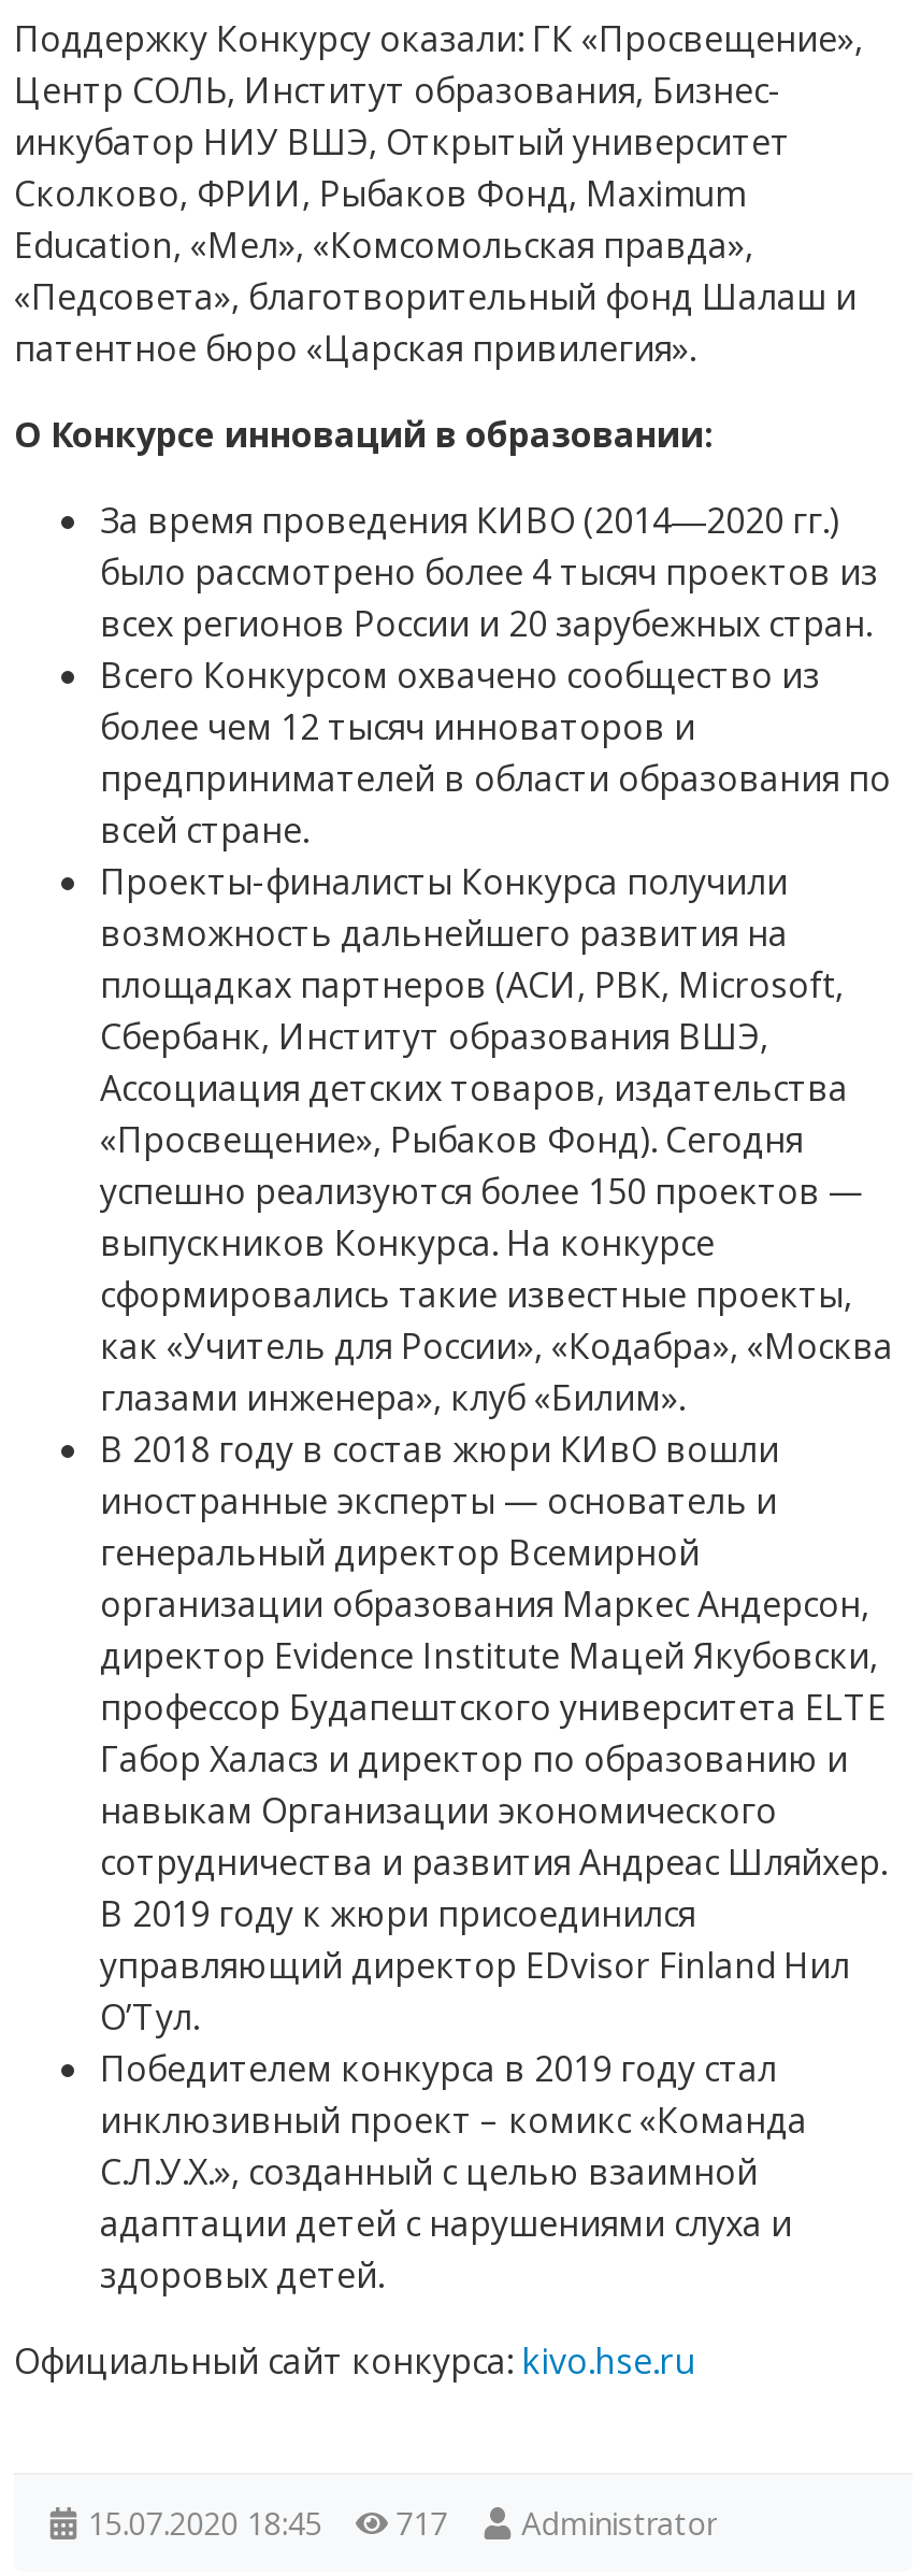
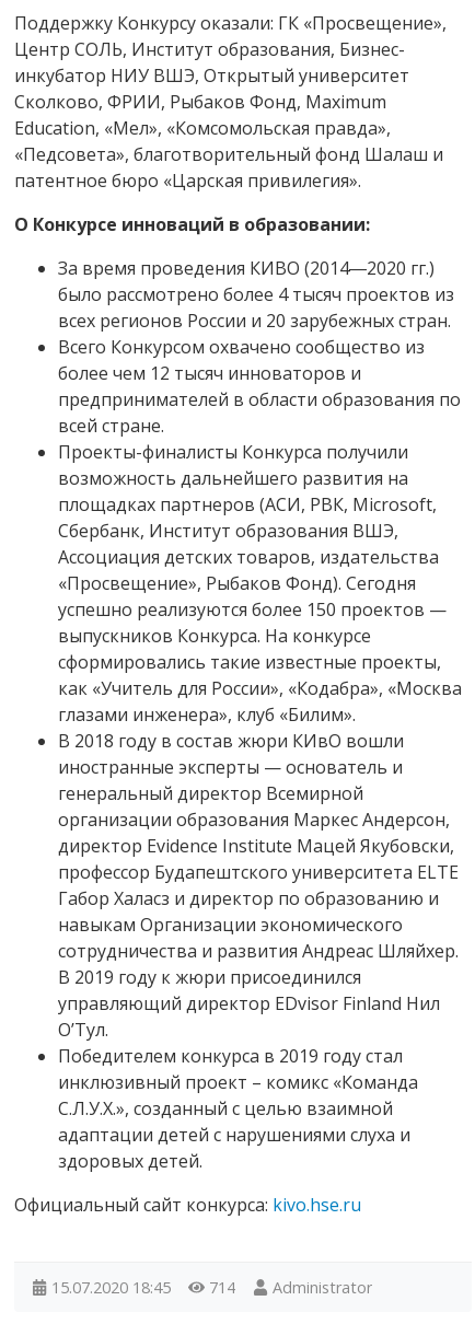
- 15.07.2020 18:45 717 Administrator
+ 15.07.2020 18:45 714 Administrator
